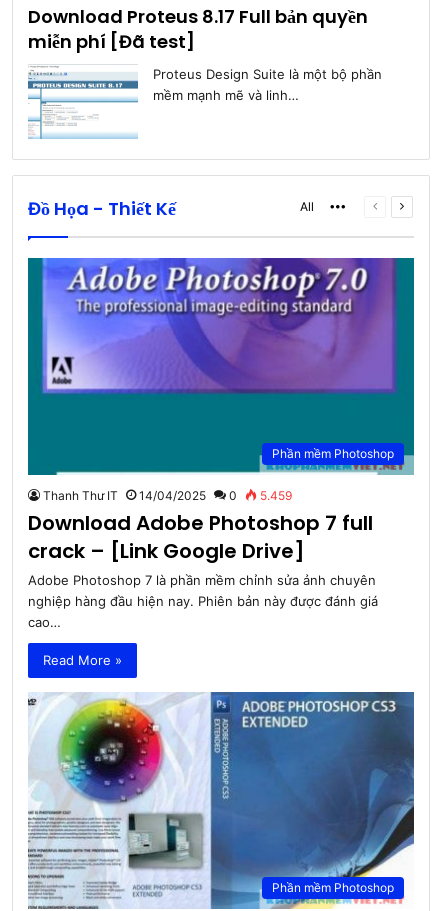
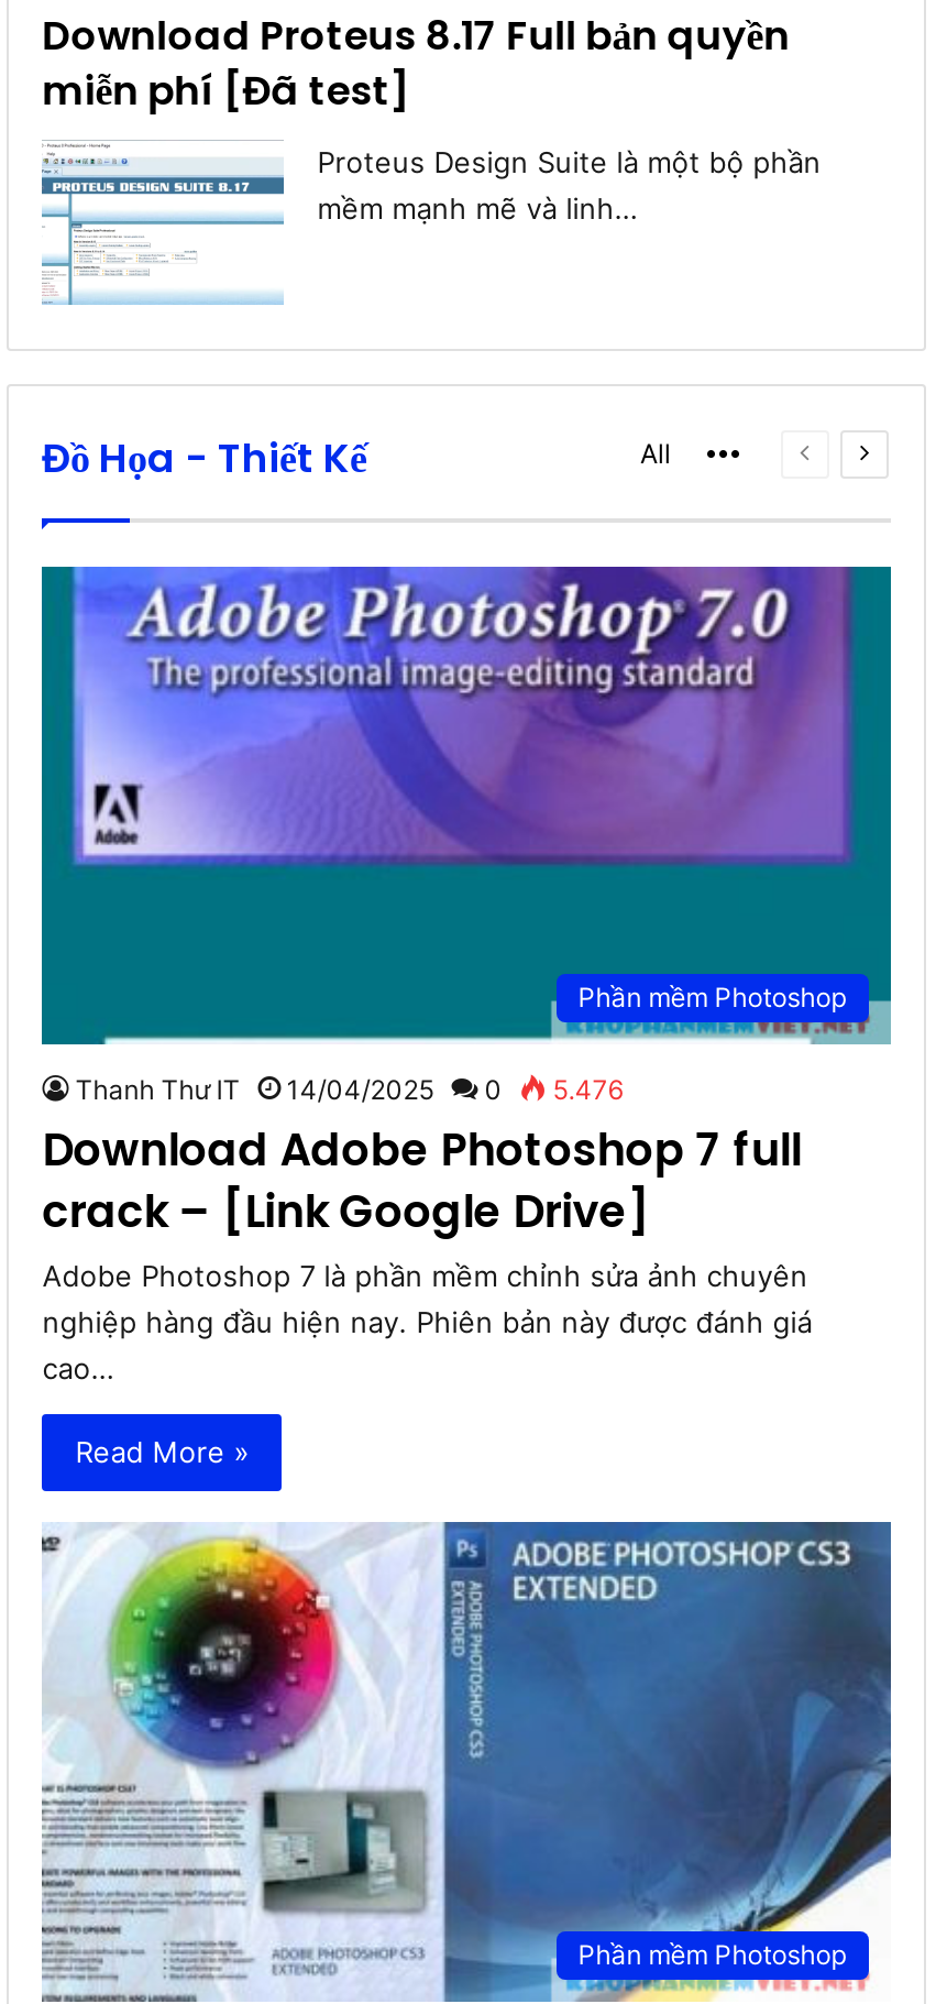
- Thanh Thư IT 14/04/2025 0 5.459
+ Thanh Thư IT 14/04/2025 0 5.476
